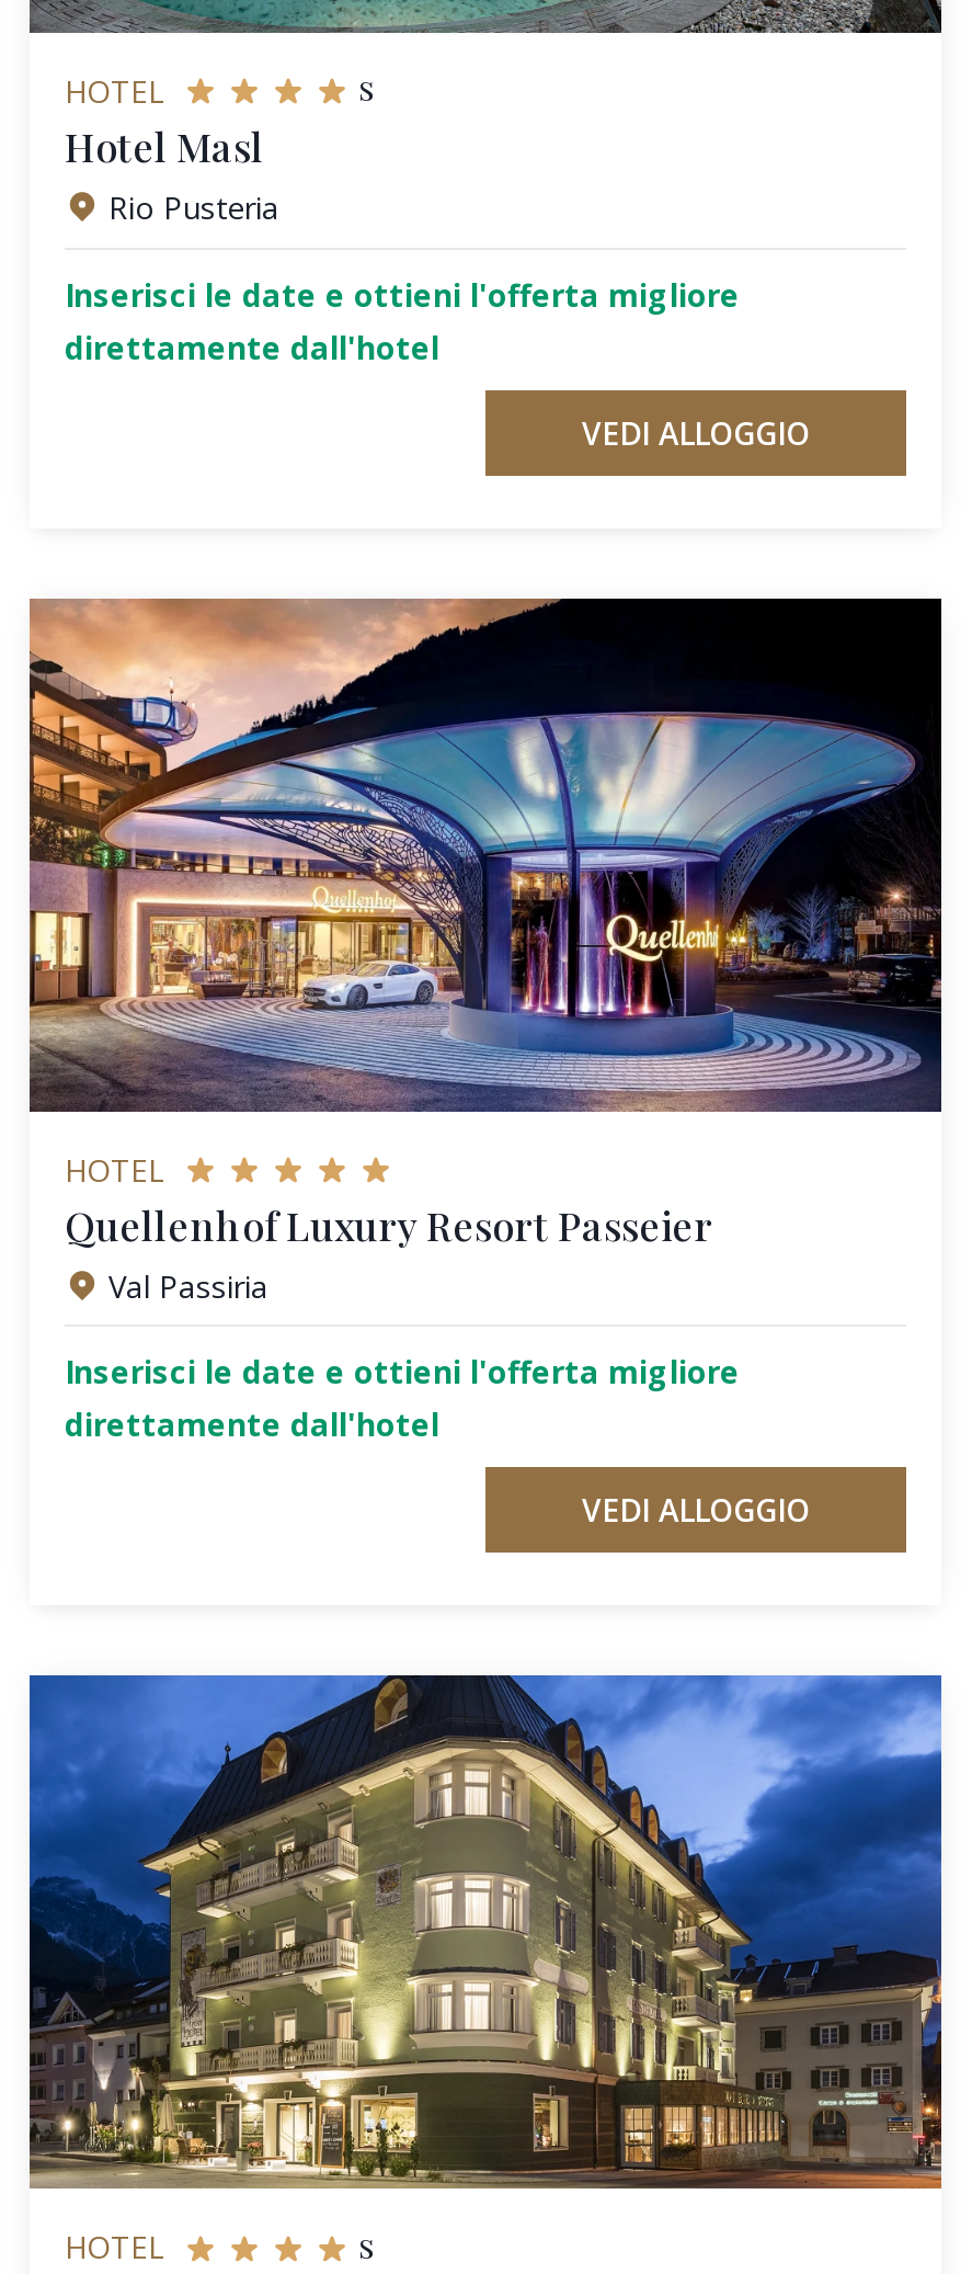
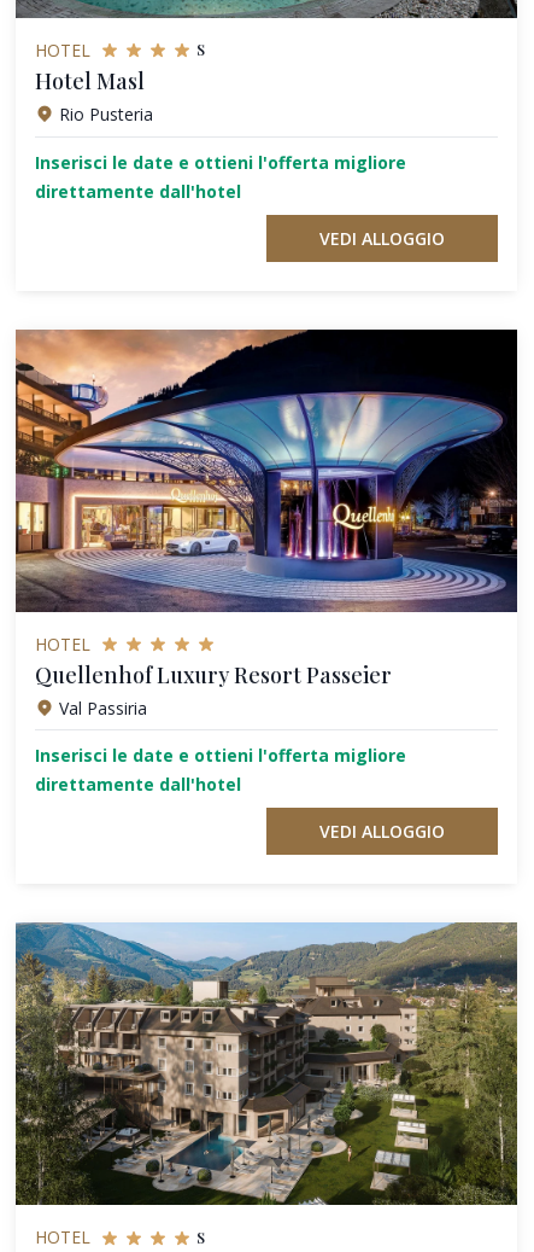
- [image]
+ [image]
